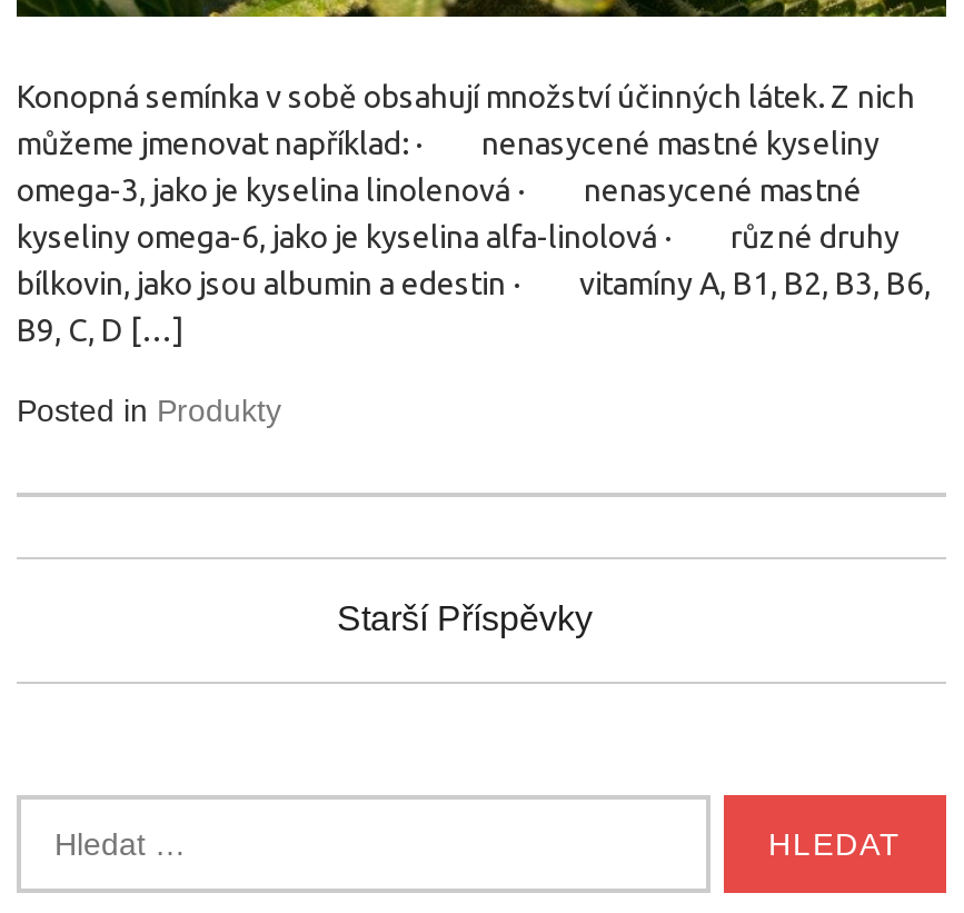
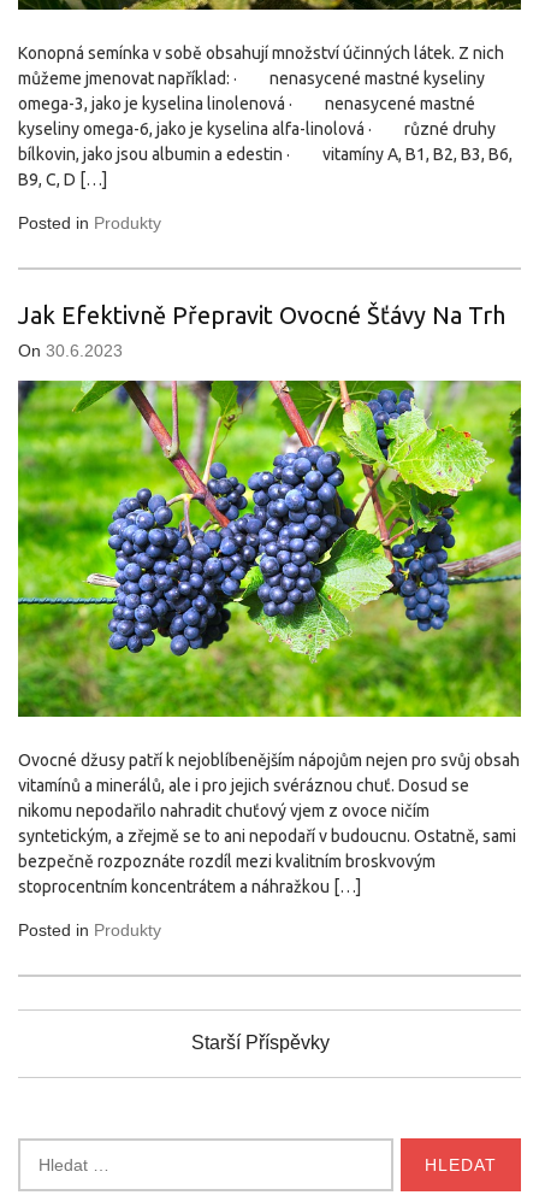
+ [image]
+ Ovocné džusy patří k nejoblíbenějším nápojům nejen pro svůj obsah
+ vitamínů a minerálů, ale i pro jejich svéráznou chuť. Dosud se
+ nikomu nepodařilo nahradit chuťový vjem z ovoce ničím
+ syntetickým, a zřejmě se to ani nepodaří v budoucnu. Ostatně, sami
+ bezpečně rozpoznáte rozdíl mezi kvalitním broskvovým
+ stoprocentním koncentrátem a náhražkou […]
+ Posted in Produkty

+ Jak Efektivně Přepravit Ovocné Šťávy Na Trh
+ On 30.6.2023
